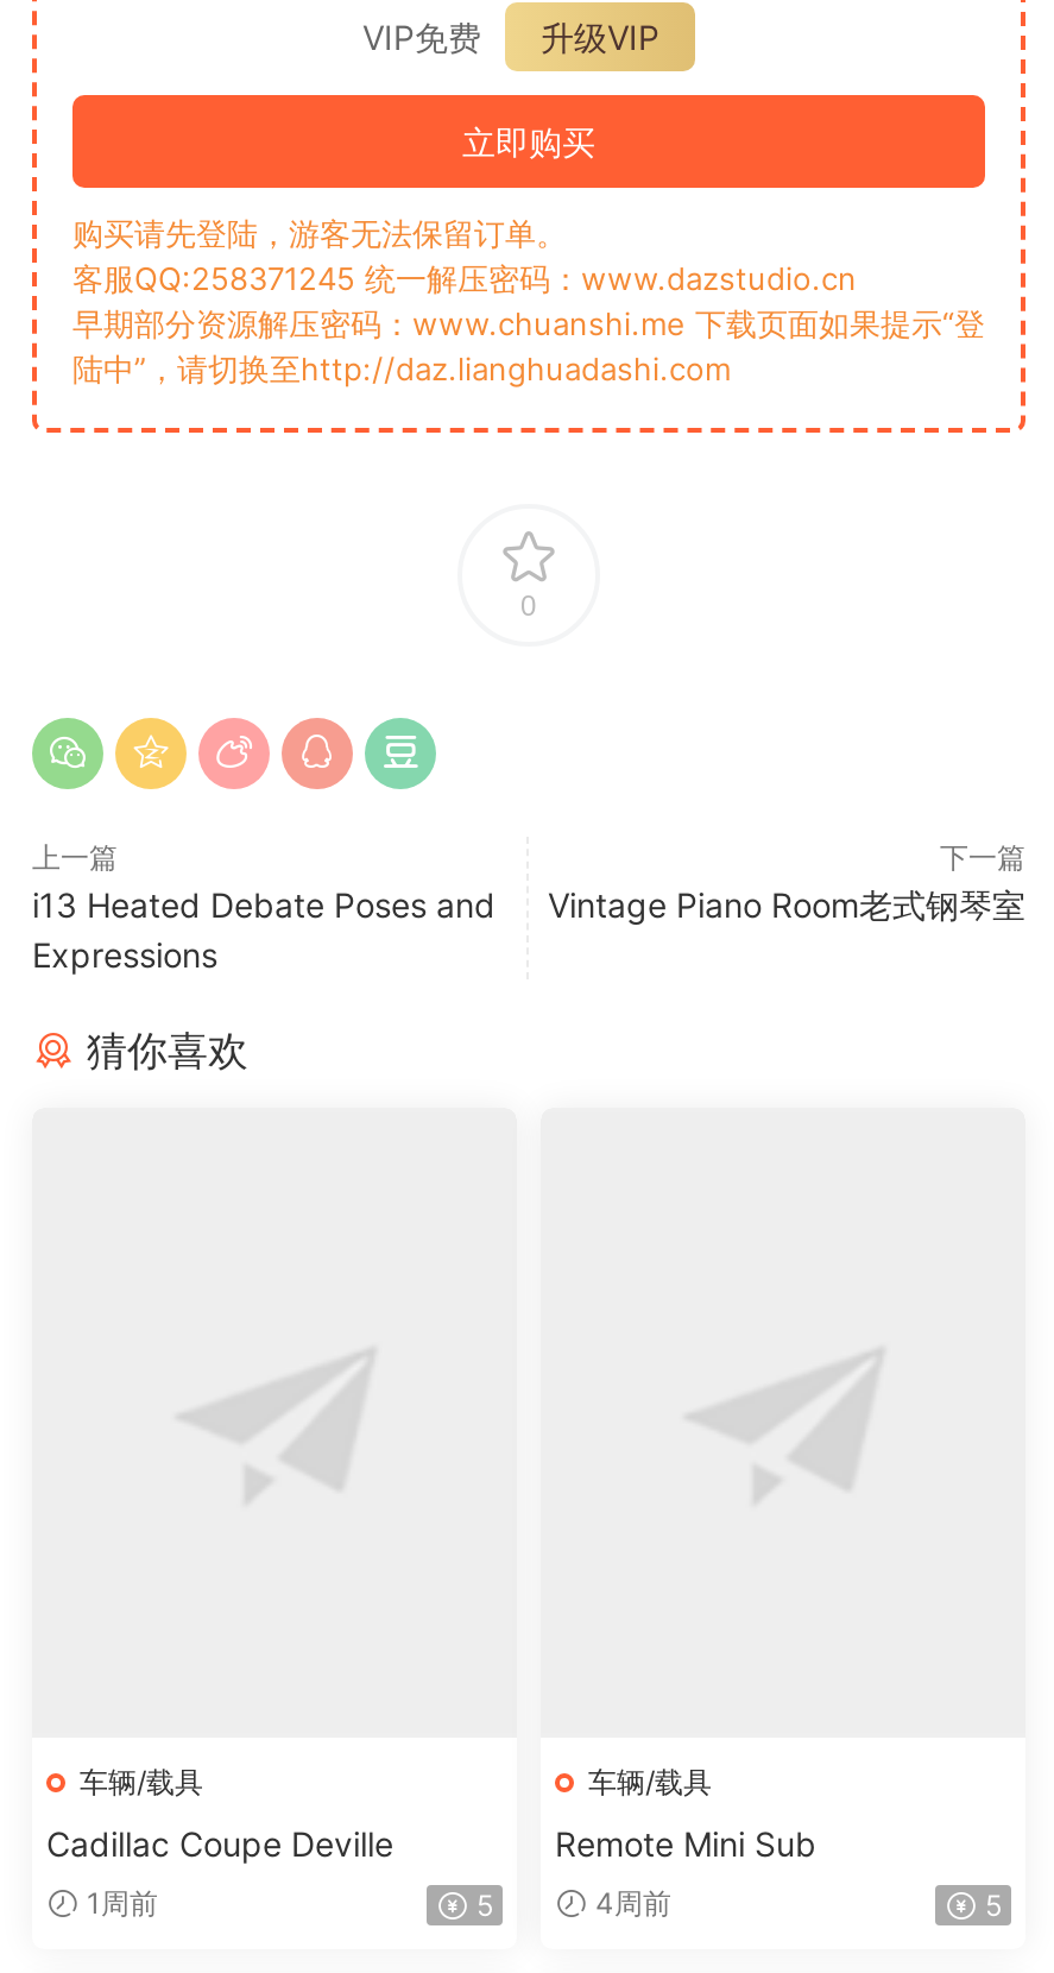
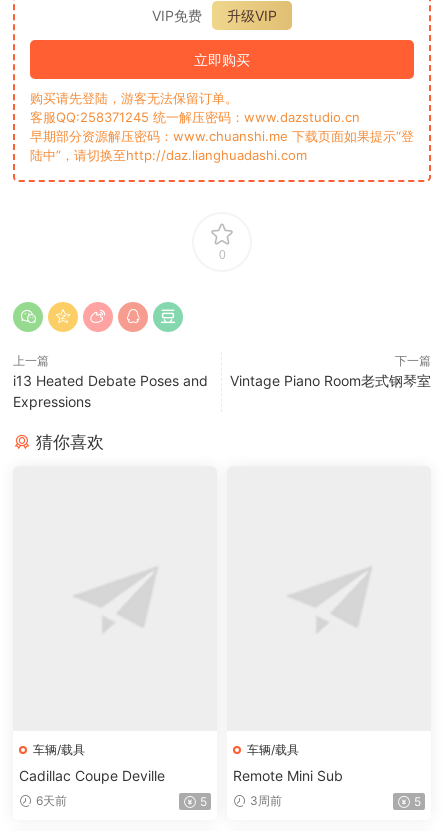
- 1周前
+ 6天前

- 4周前
+ 3周前
